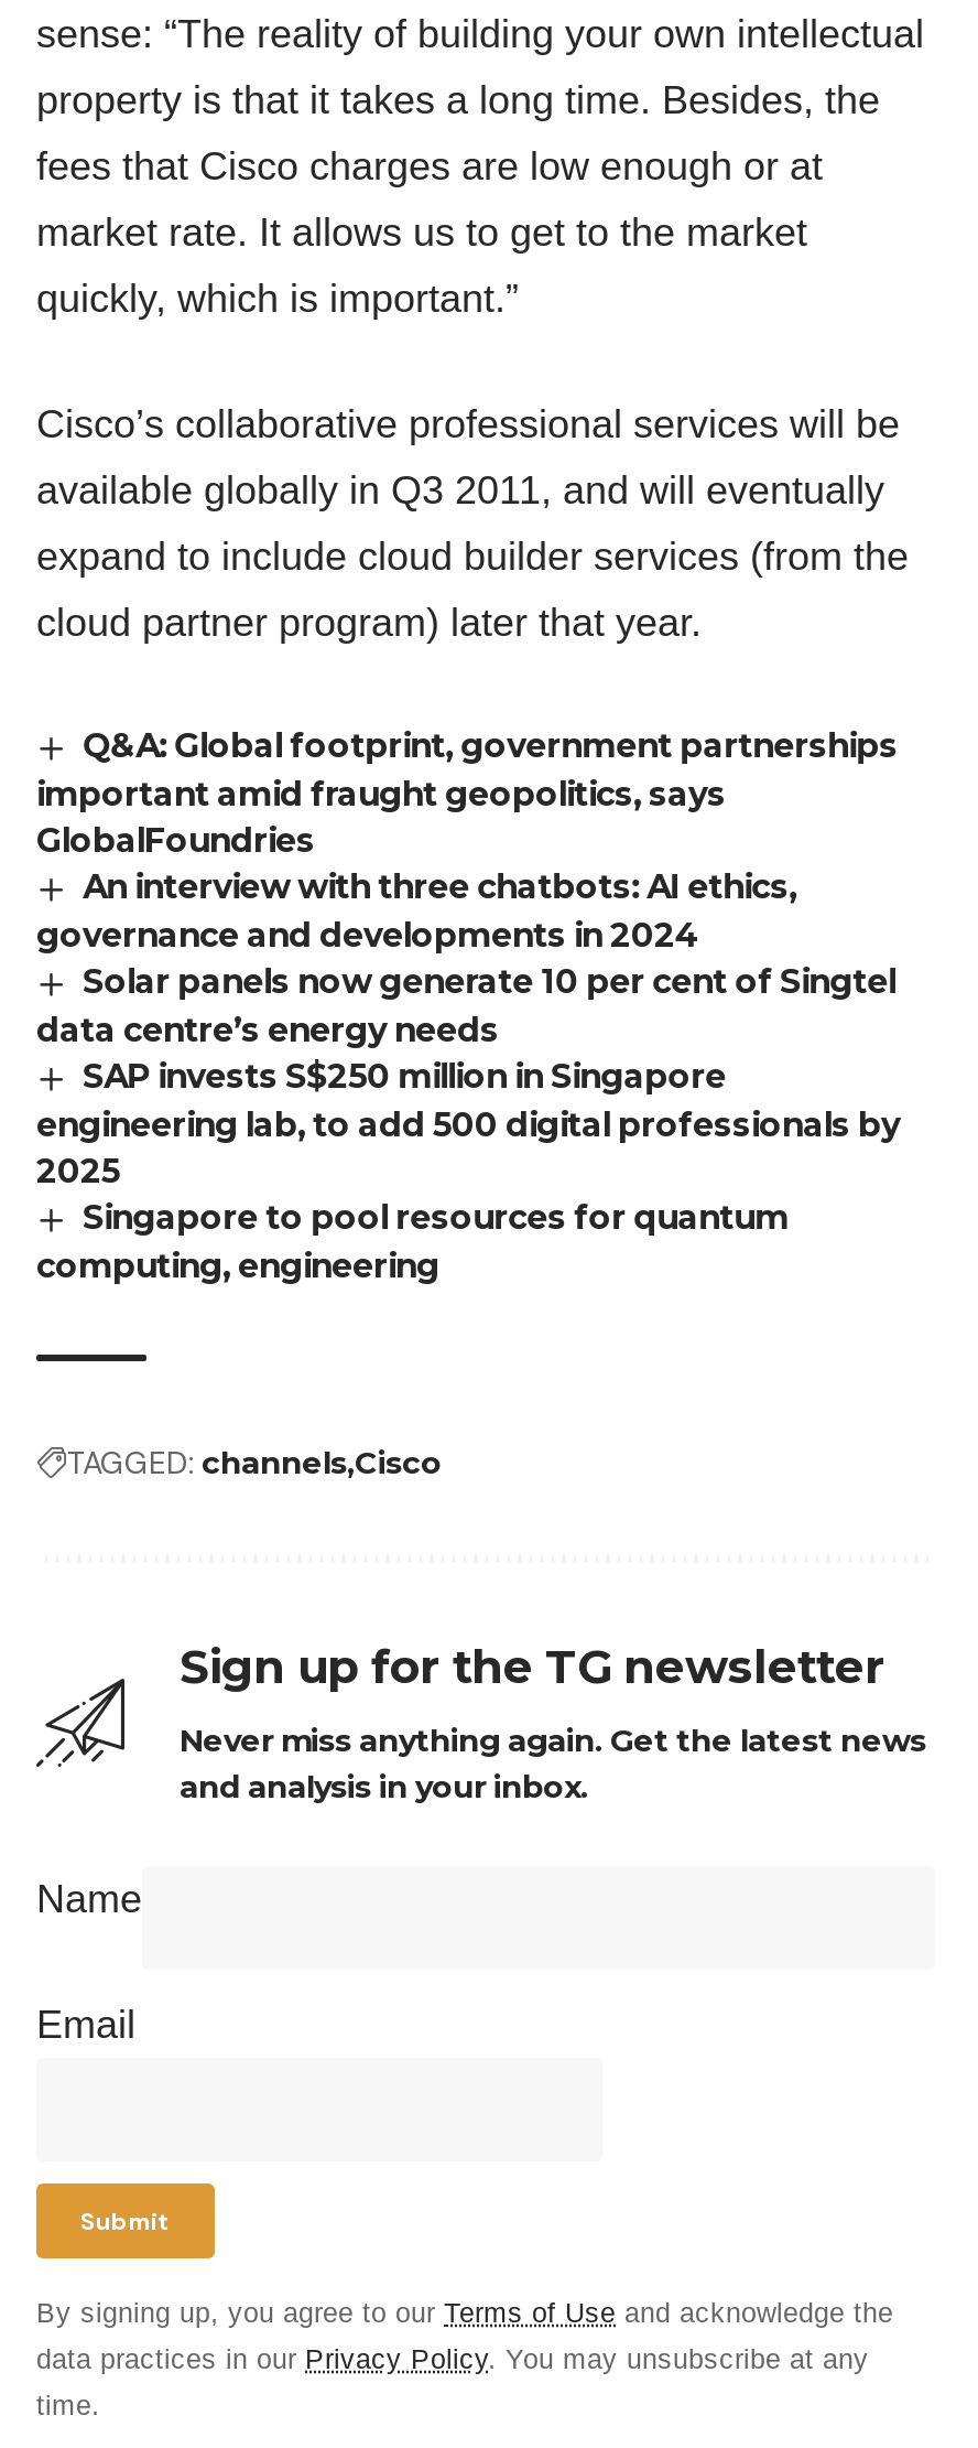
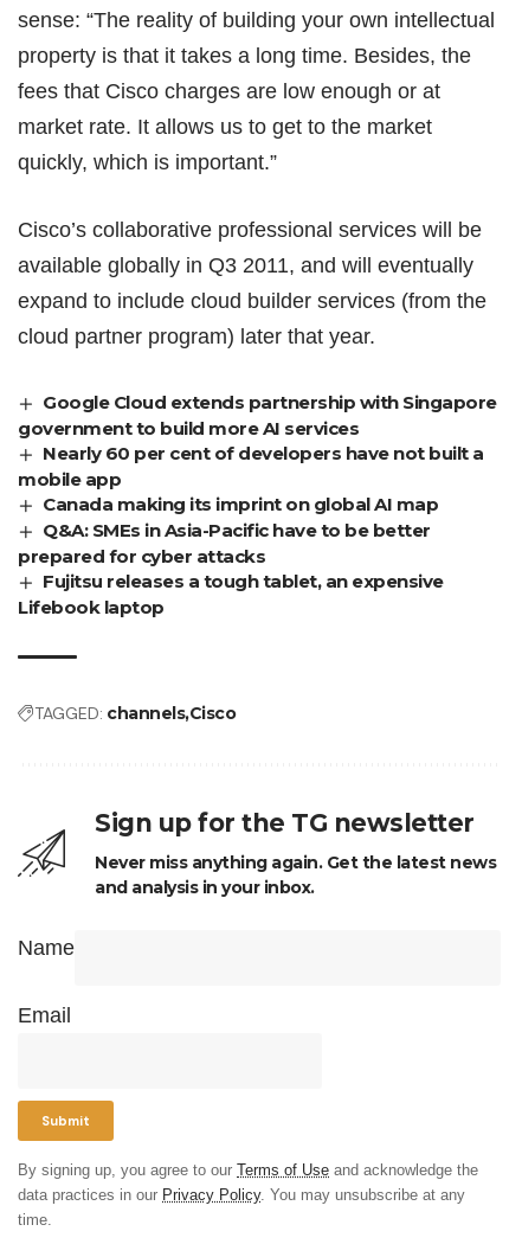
- Q&A: Global footprint, government partnerships
- important amid fraught geopolitics, says
- GlobalFoundries
- An interview with three chatbots: AI ethics,
- governance and developments in 2024
- Solar panels now generate 10 per cent of Singtel
- data centre’s energy needs
- SAP invests S$250 million in Singapore
- engineering lab, to add 500 digital professionals by
- 2025
- Singapore to pool resources for quantum
- computing, engineering
+ Google Cloud extends partnership with Singapore
+ government to build more AI services
+ Nearly 60 per cent of developers have not built a
+ mobile app
+ Canada making its imprint on global AI map
+ Q&A: SMEs in Asia-Pacific have to be better
+ prepared for cyber attacks
+ Fujitsu releases a tough tablet, an expensive
+ Lifebook laptop
